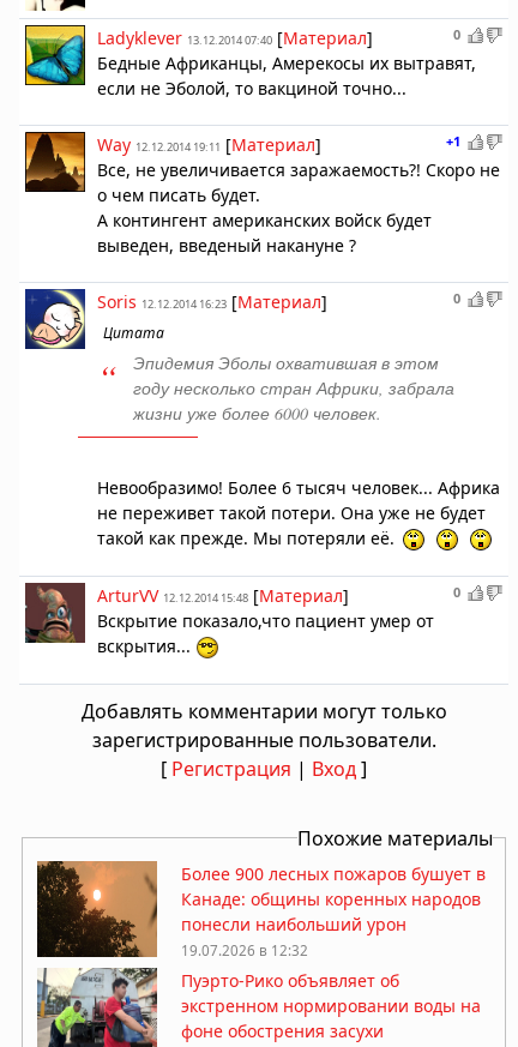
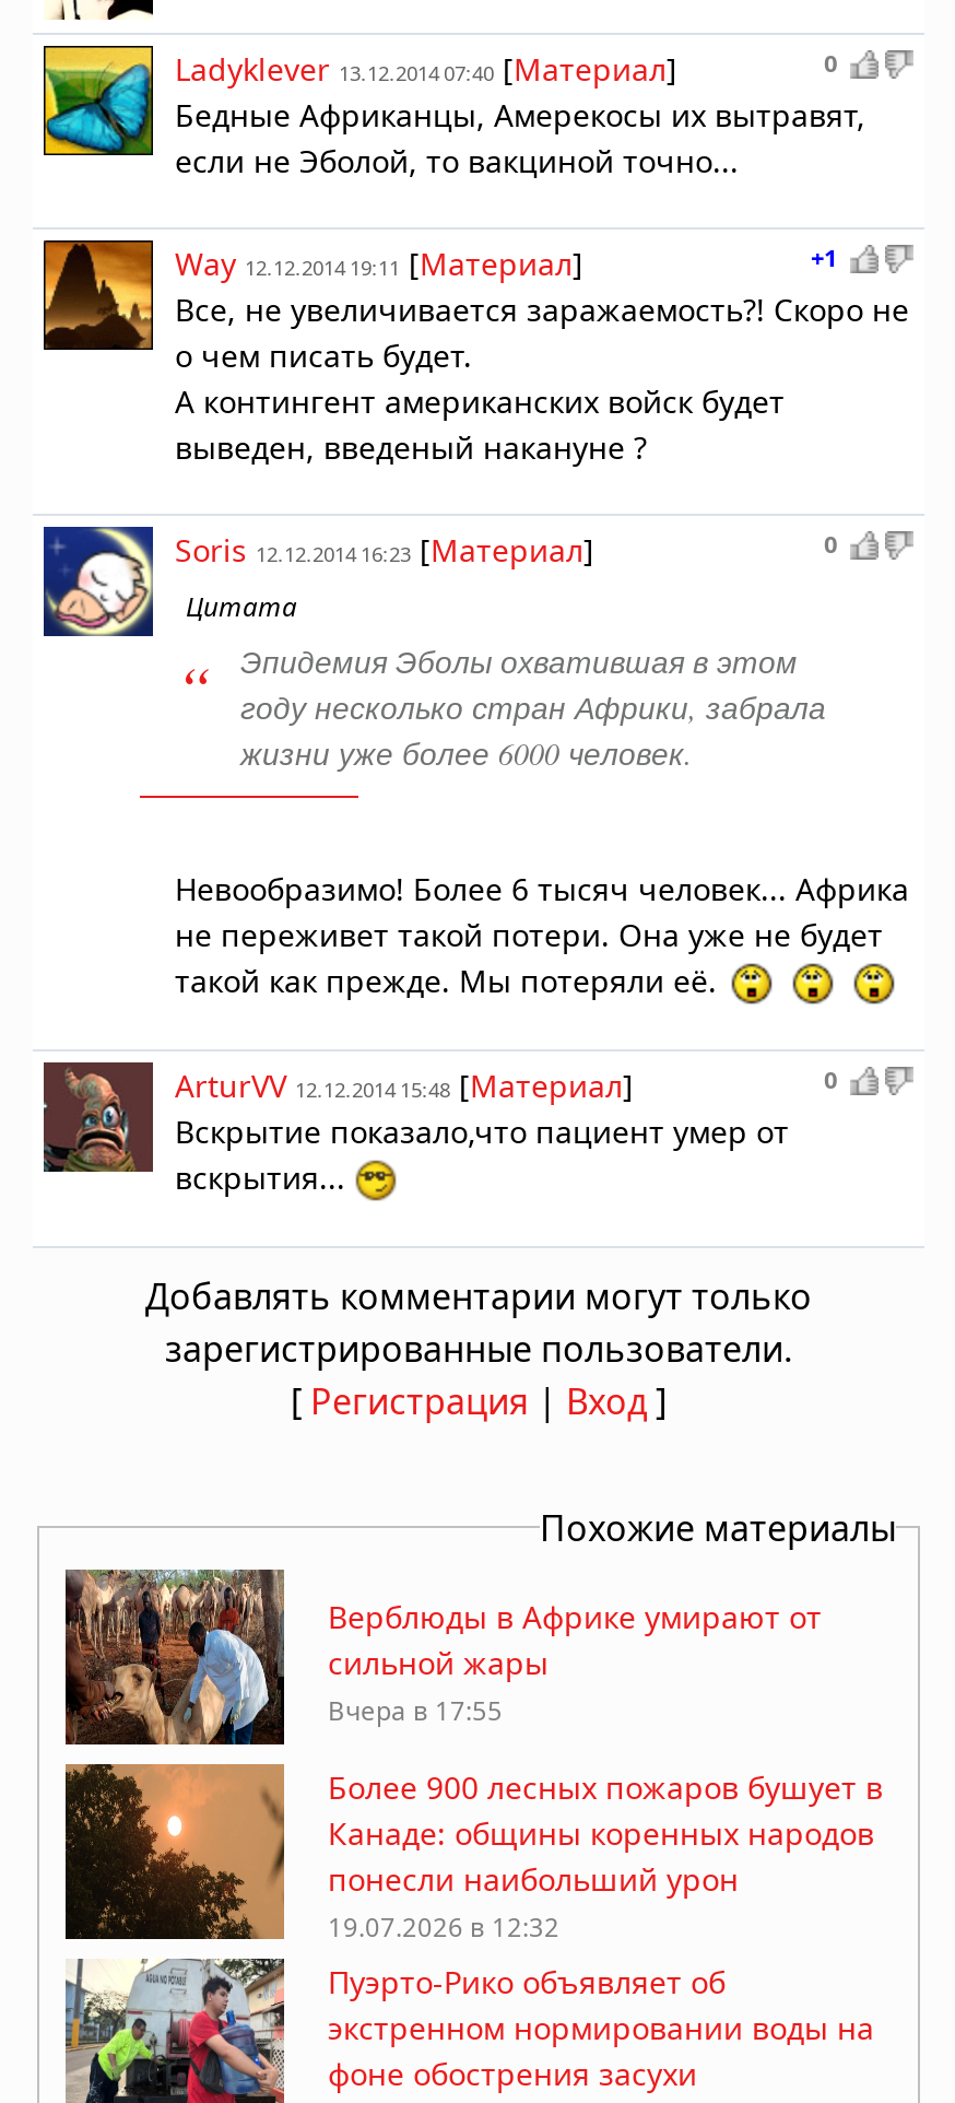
+ [image]
+ Верблюды в Африке умирают от
+ сильной жары
+ Вчера в 17:55
